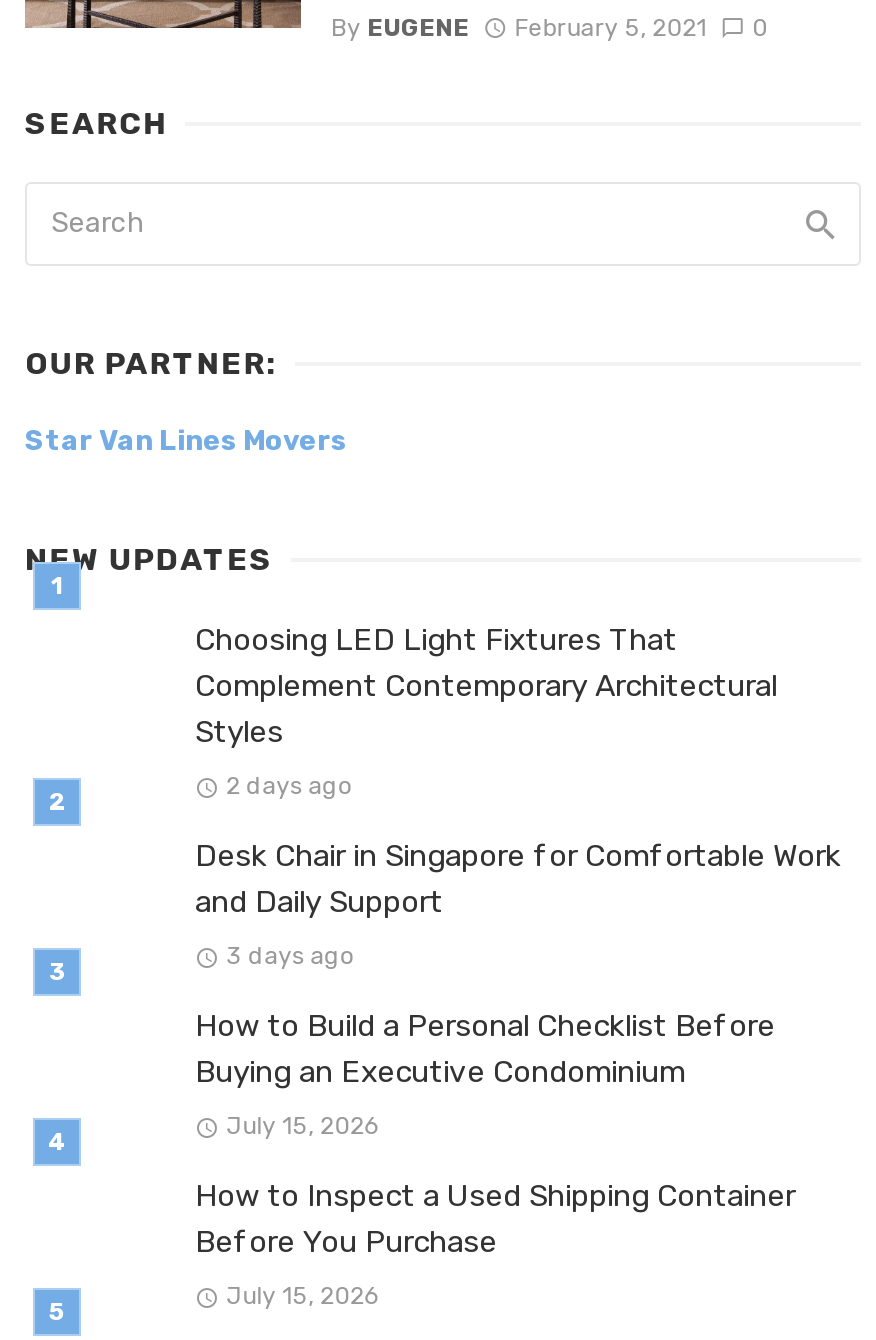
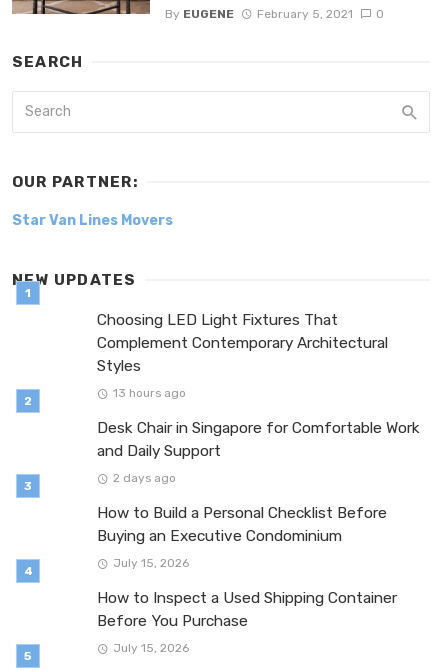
- 2 days ago
+ 13 hours ago

- 3 days ago
+ 2 days ago
